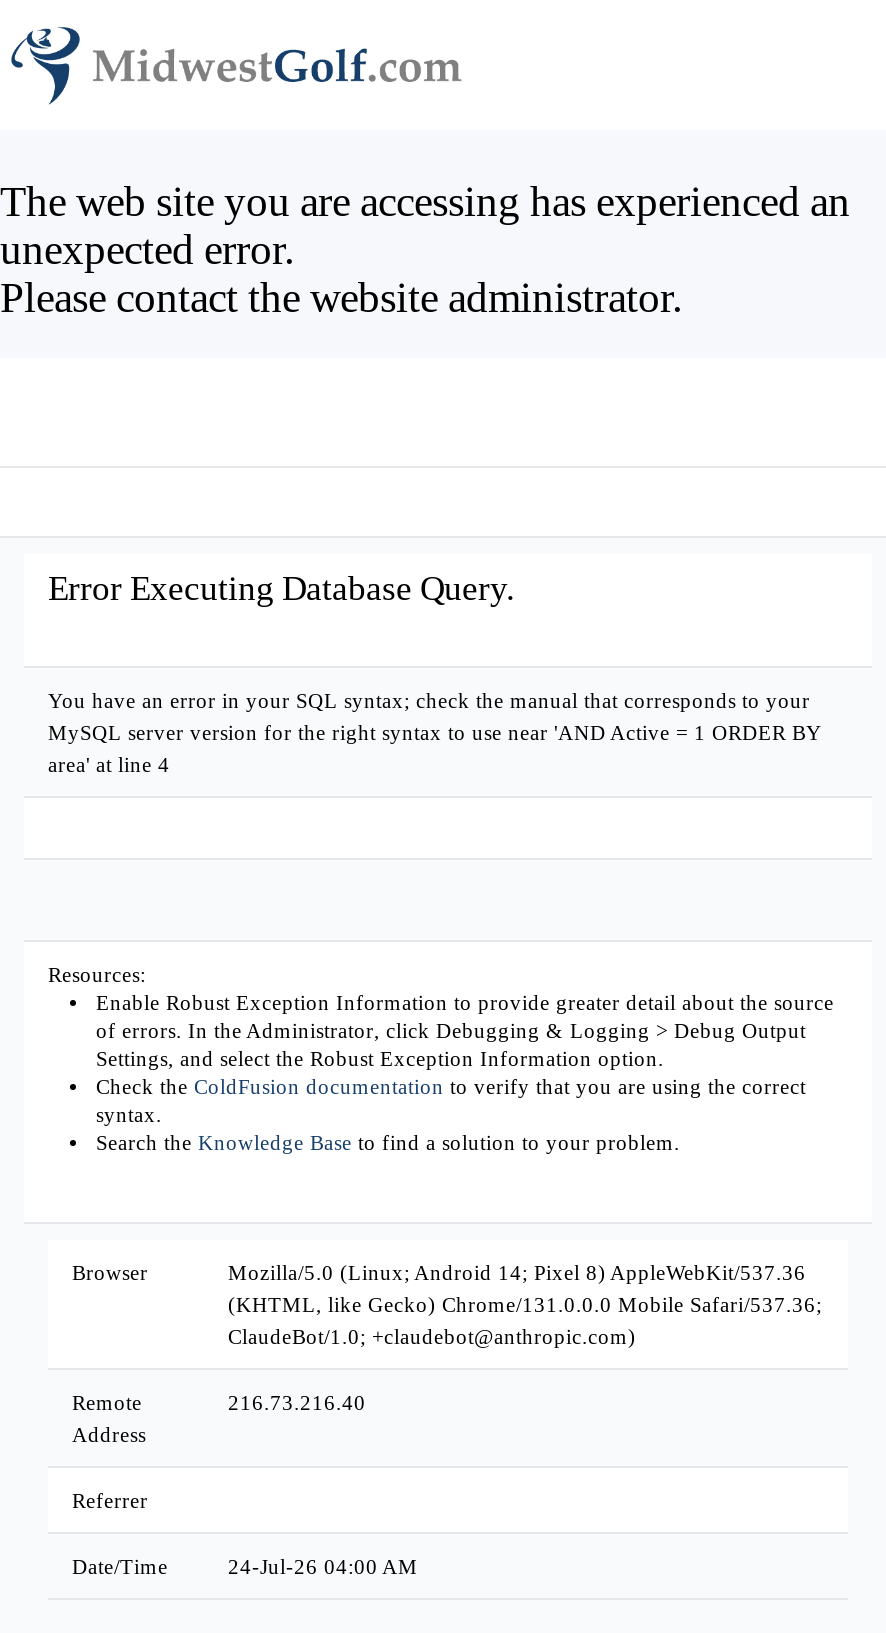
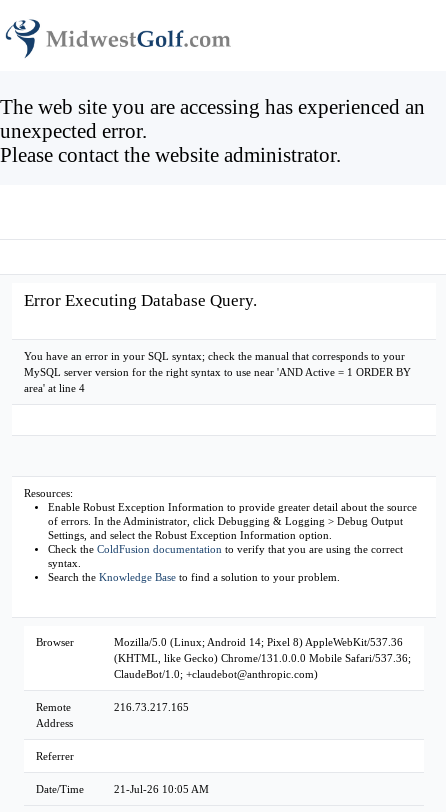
- 216.73.216.40
+ 216.73.217.165

- 24-Jul-26 04:00 AM
+ 21-Jul-26 10:05 AM
